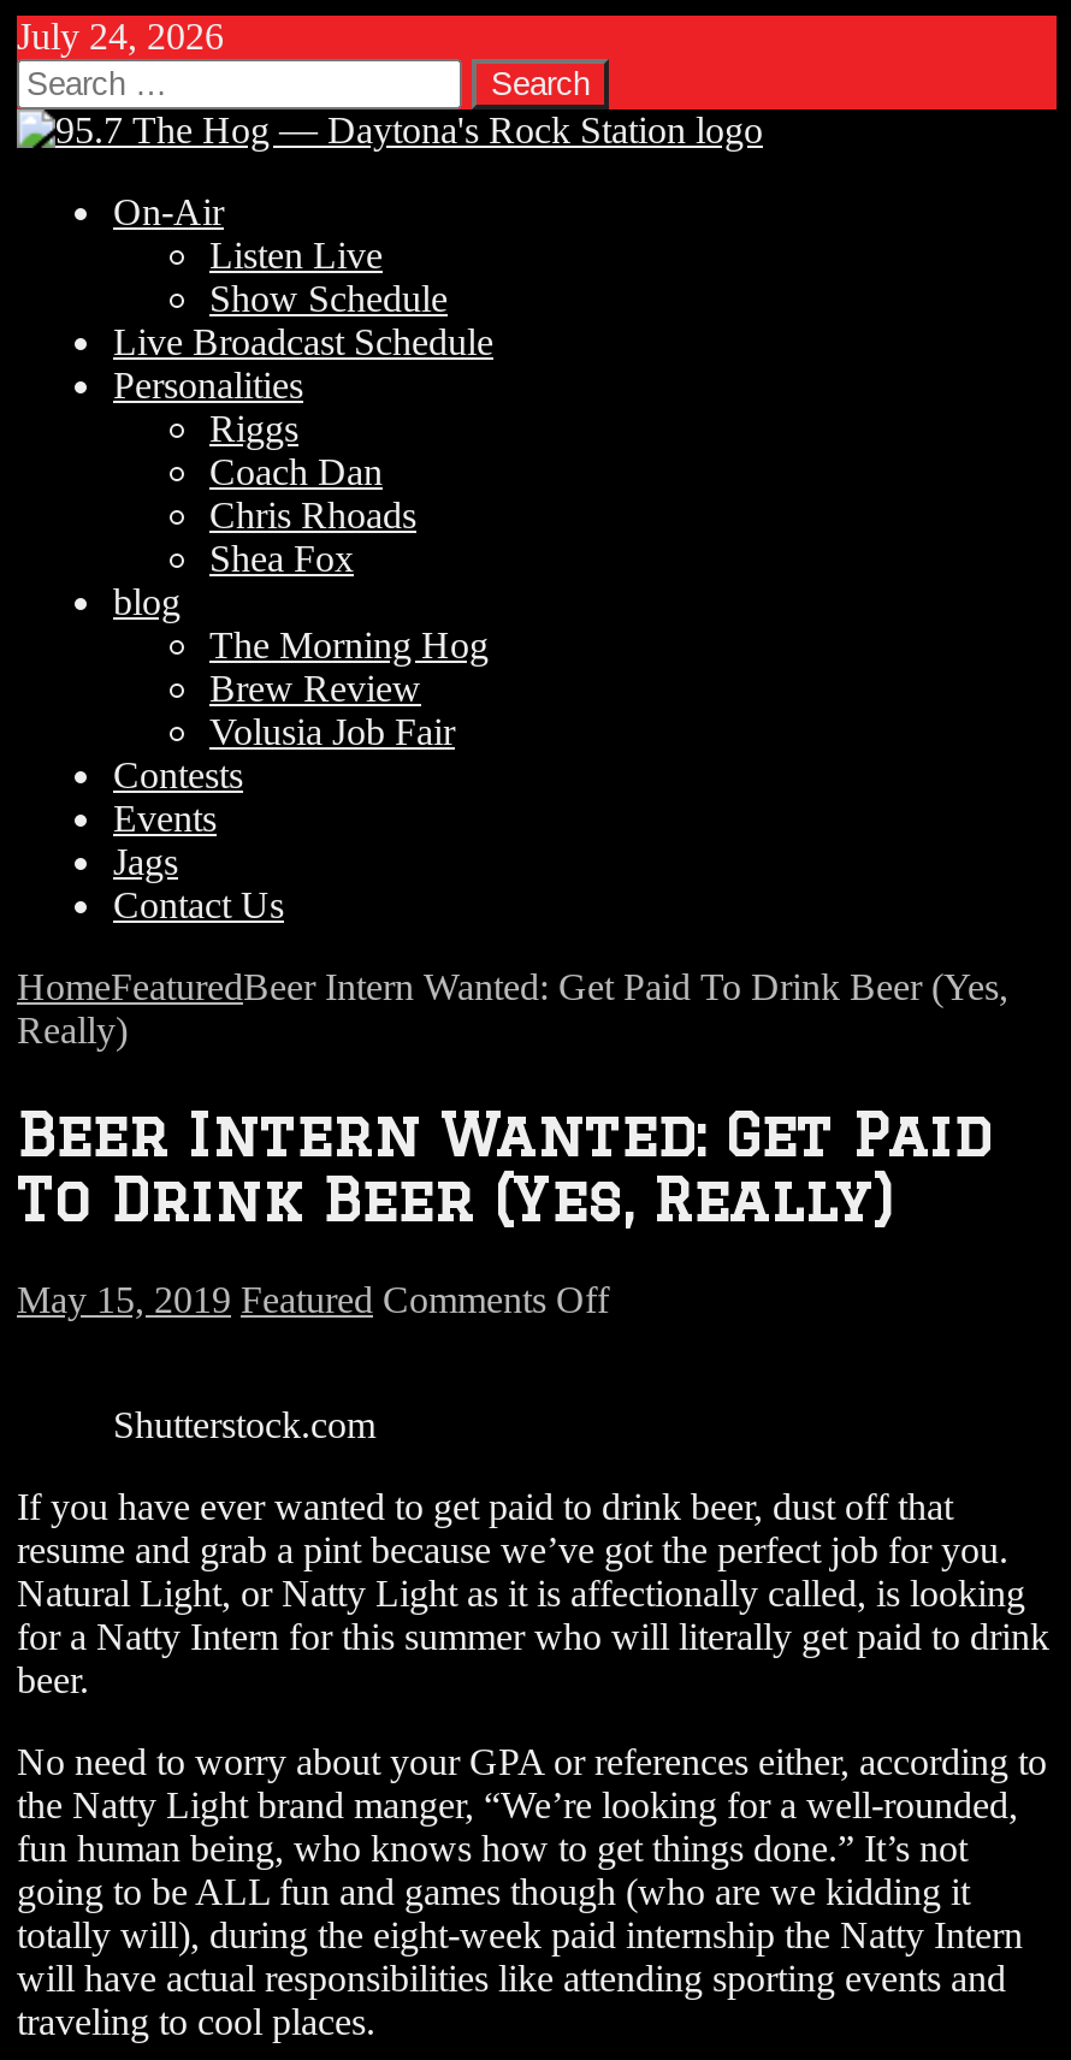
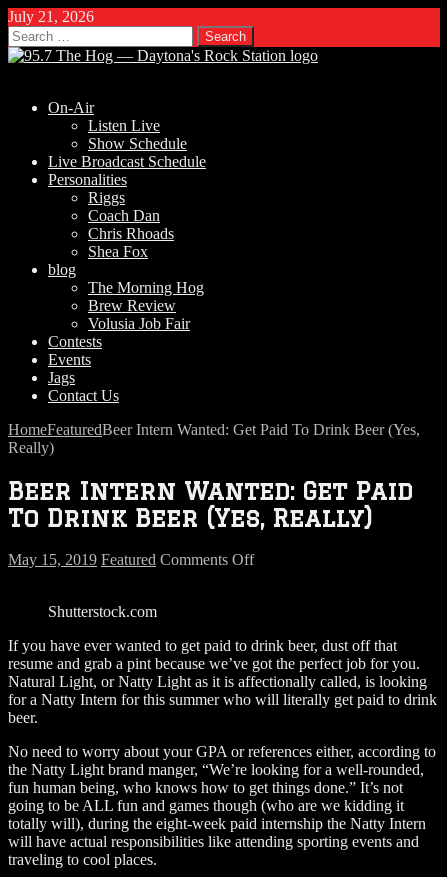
- July 24, 2026
+ July 21, 2026
